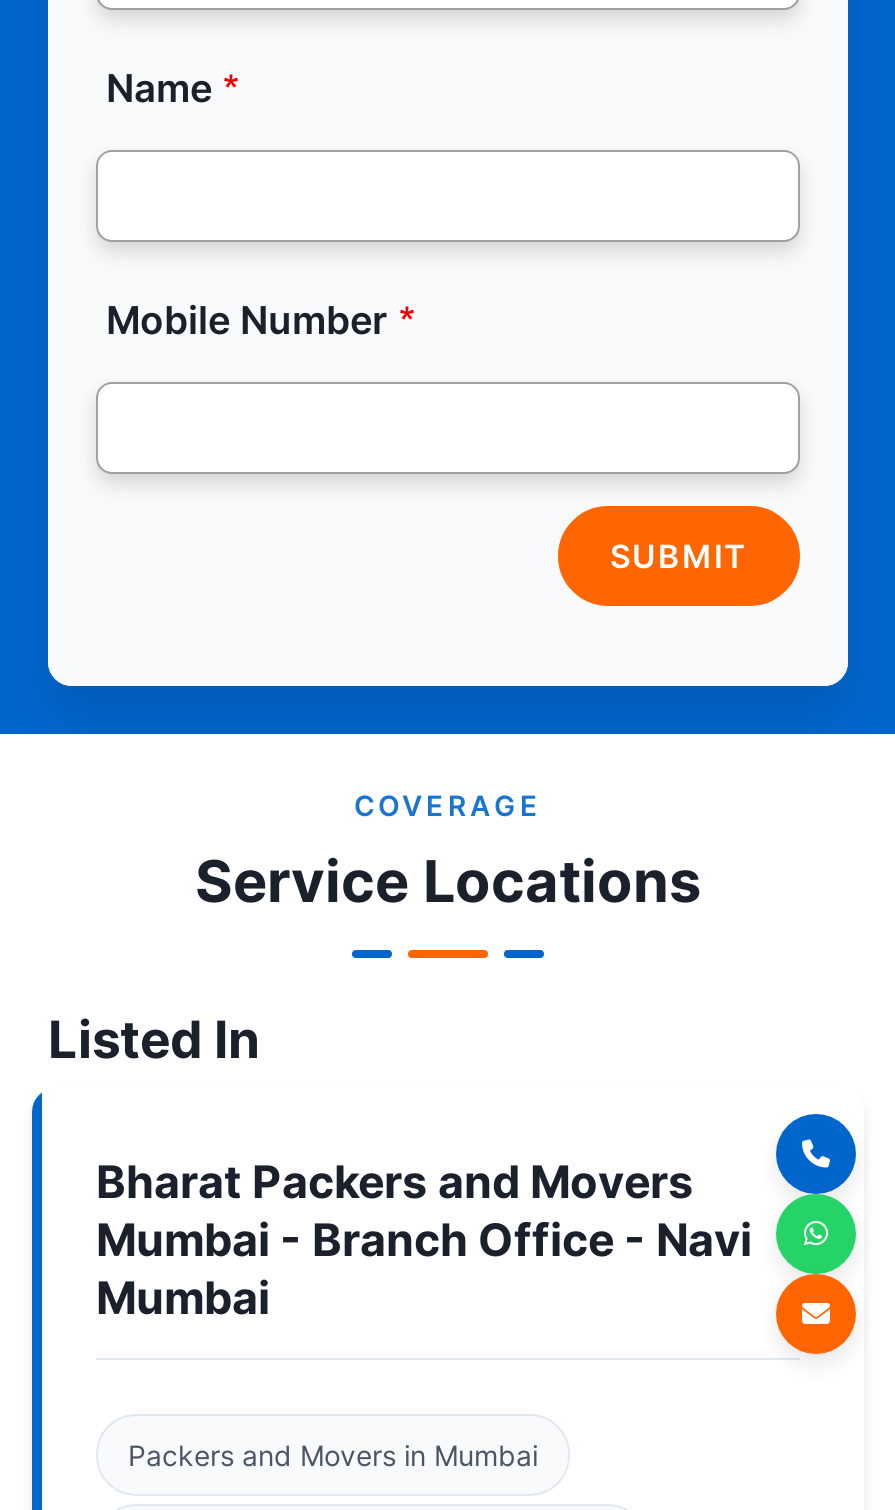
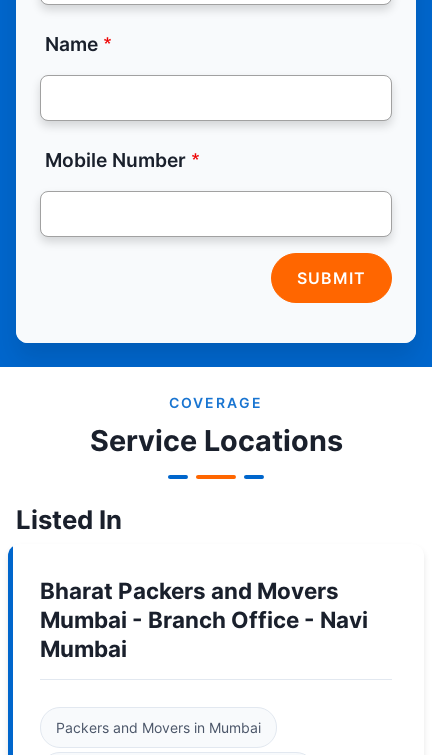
- [image]
